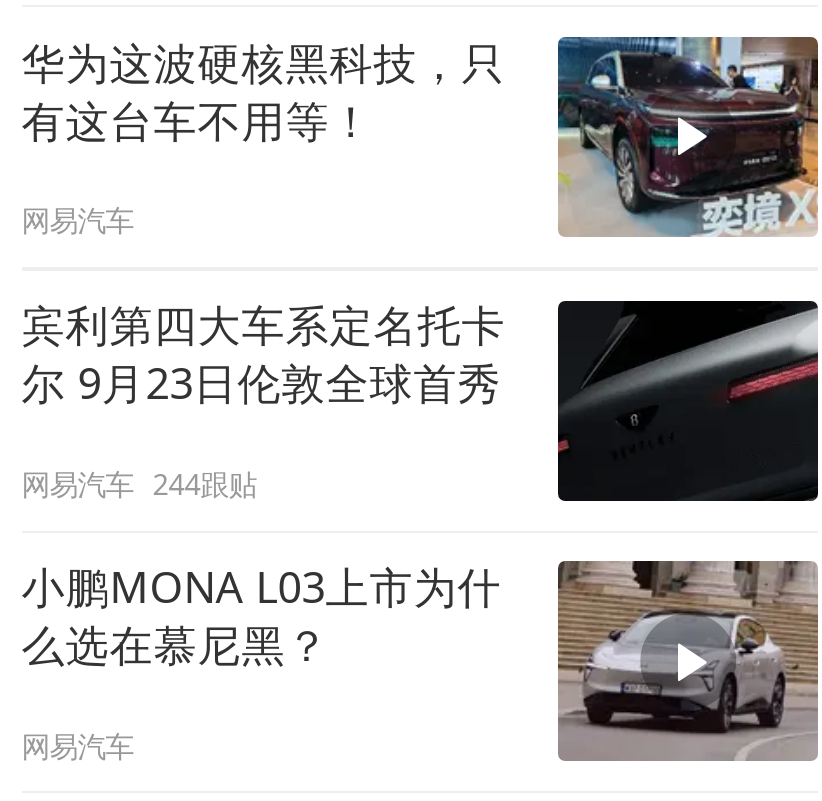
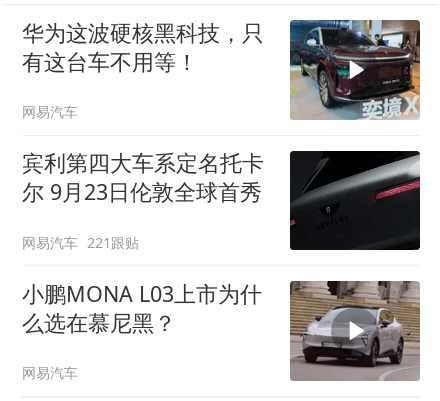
- 网易汽车 244跟贴
+ 网易汽车 221跟贴
